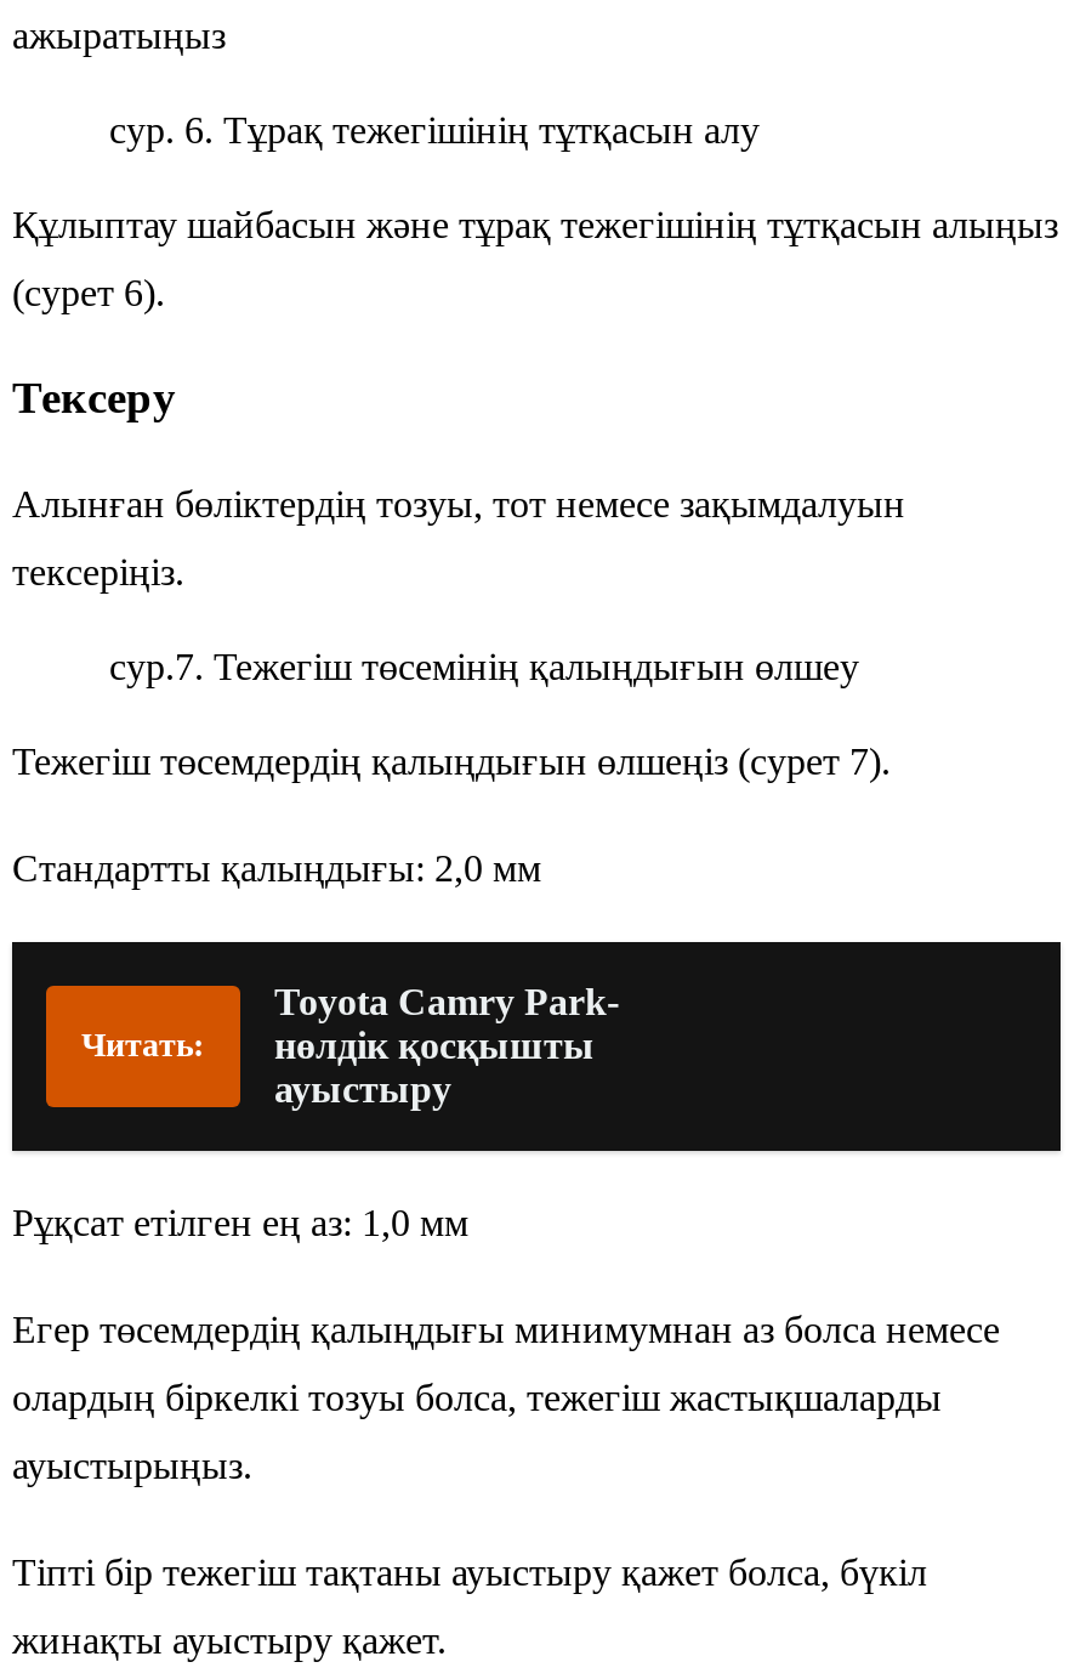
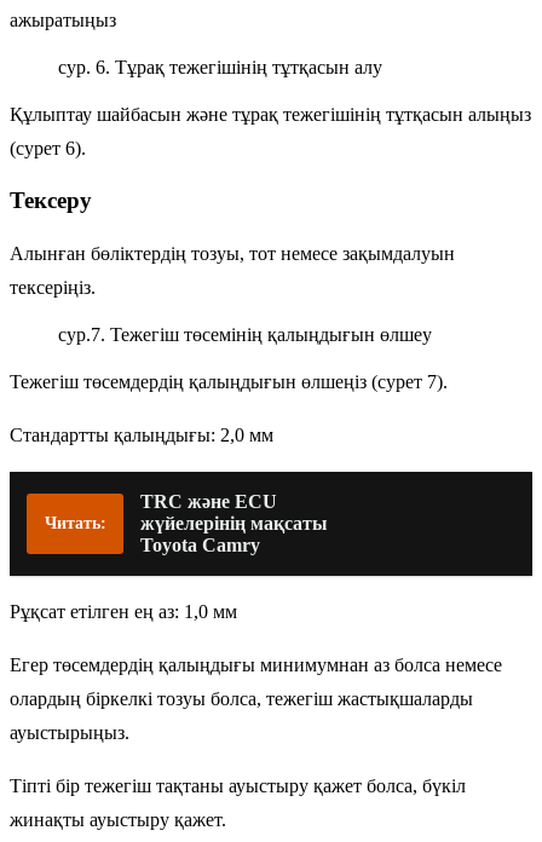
- Toyota Camry Park-
- нөлдік қосқышты
- ауыстыру
+ TRC және ECU
+ жүйелерінің мақсаты
+ Toyota Camry
